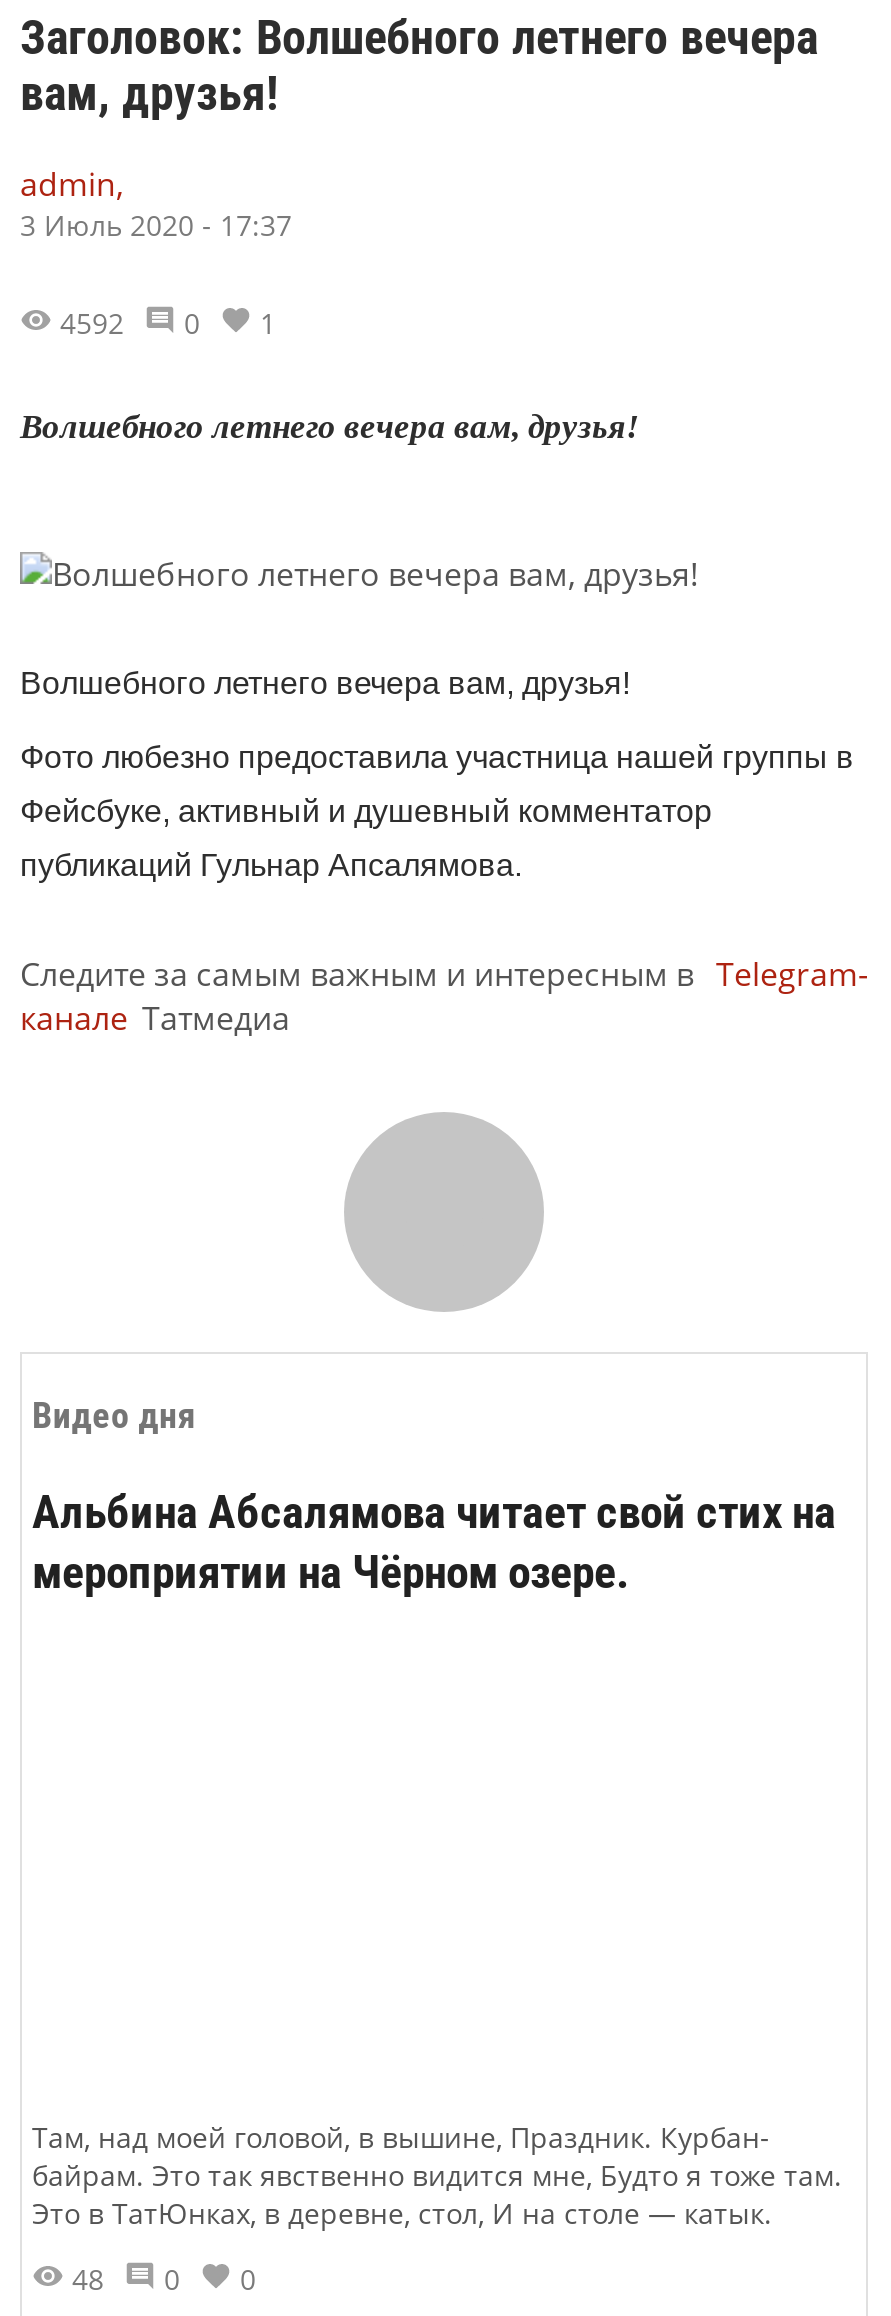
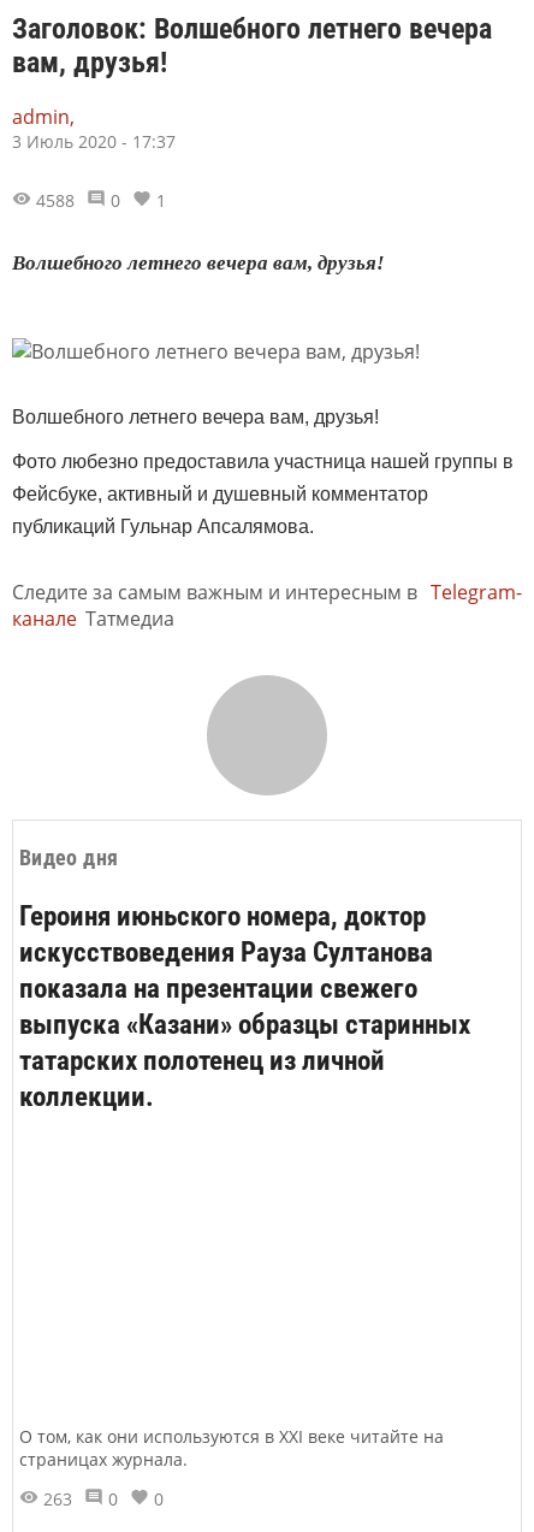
- 4592 0 1
+ 4588 0 1

- Альбина Абсалямова читает свой стих на
- мероприятии на Чёрном озере.
+ Героиня июньского номера, доктор
+ искусствоведения Рауза Султанова
+ показала на презентации свежего
+ выпуска «Казани» образцы старинных
+ татарских полотенец из личной
+ коллекции.

- Там, над моей головой, в вышине, Праздник. Курбан-
- байрам. Это так явственно видится мне, Будто я тоже там.
- Это в ТатЮнках, в деревне, стол, И на столе — катык.
+ О том, как они используются в XXI веке читайте на
+ страницах журнала.

- 48 0 0
+ 263 0 0
